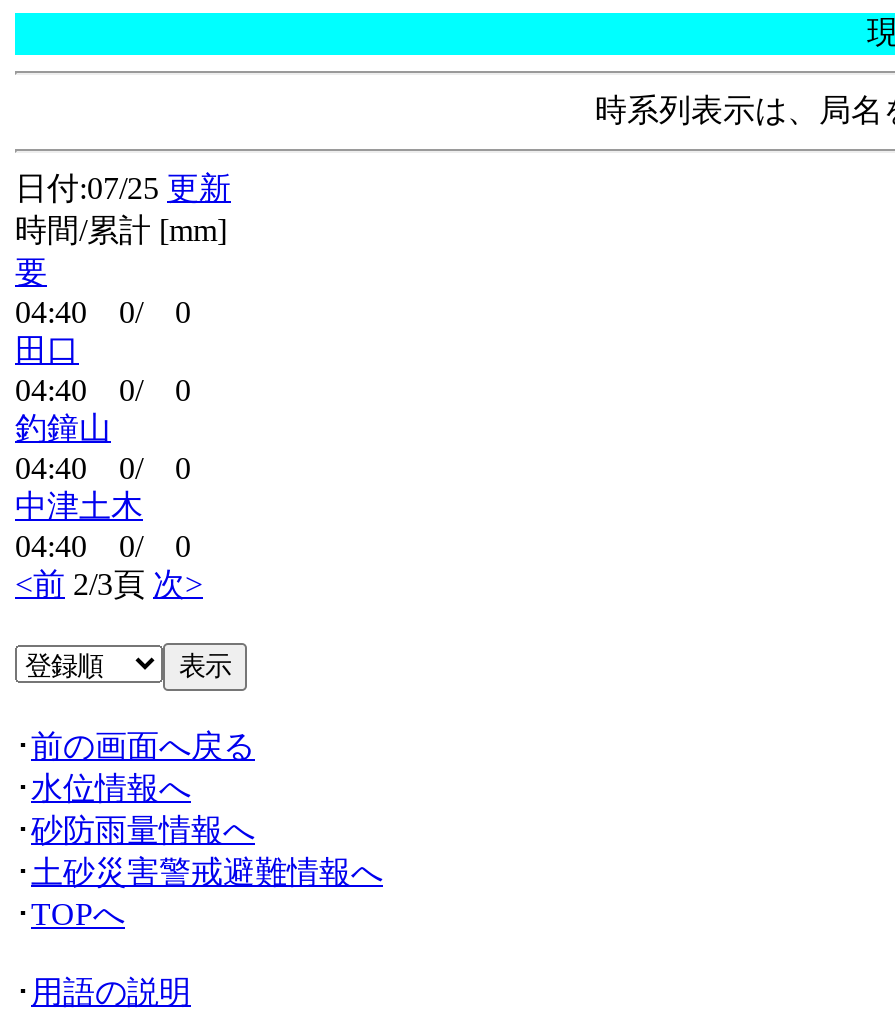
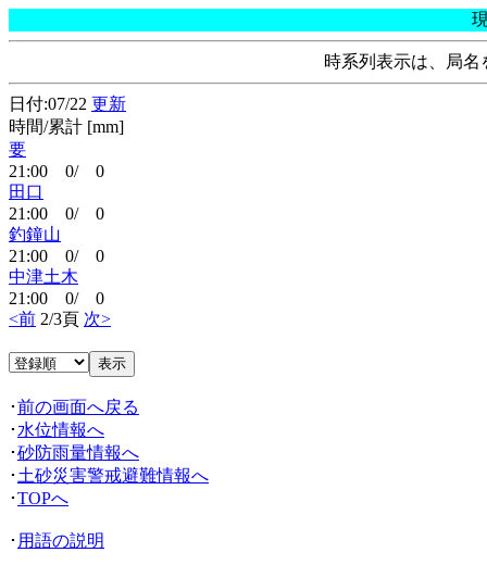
- 日付:07/25更新
+ 日付:07/22更新

- 04:40 0/ 0
+ 21:00 0/ 0

- 04:40 0/ 0
+ 21:00 0/ 0

- 04:40 0/ 0
+ 21:00 0/ 0

- 04:40 0/ 0
+ 21:00 0/ 0
